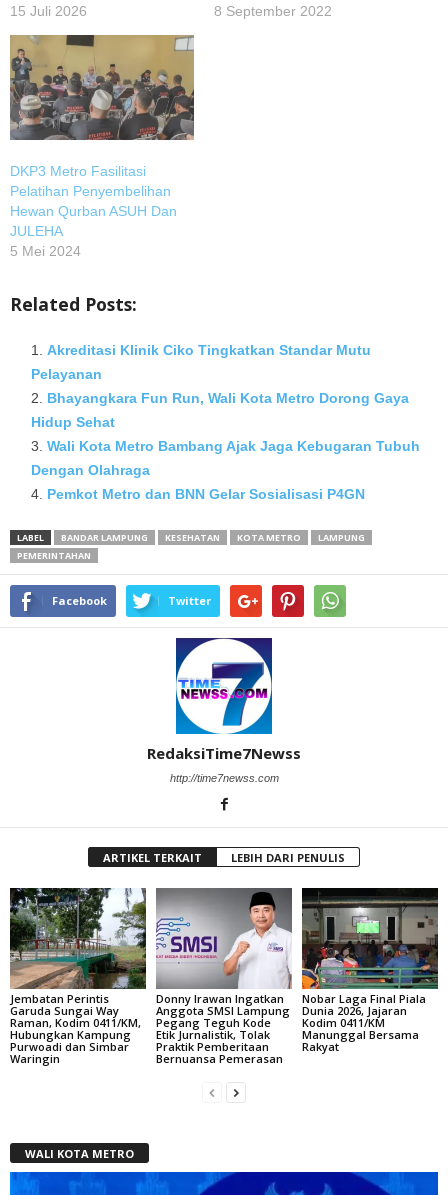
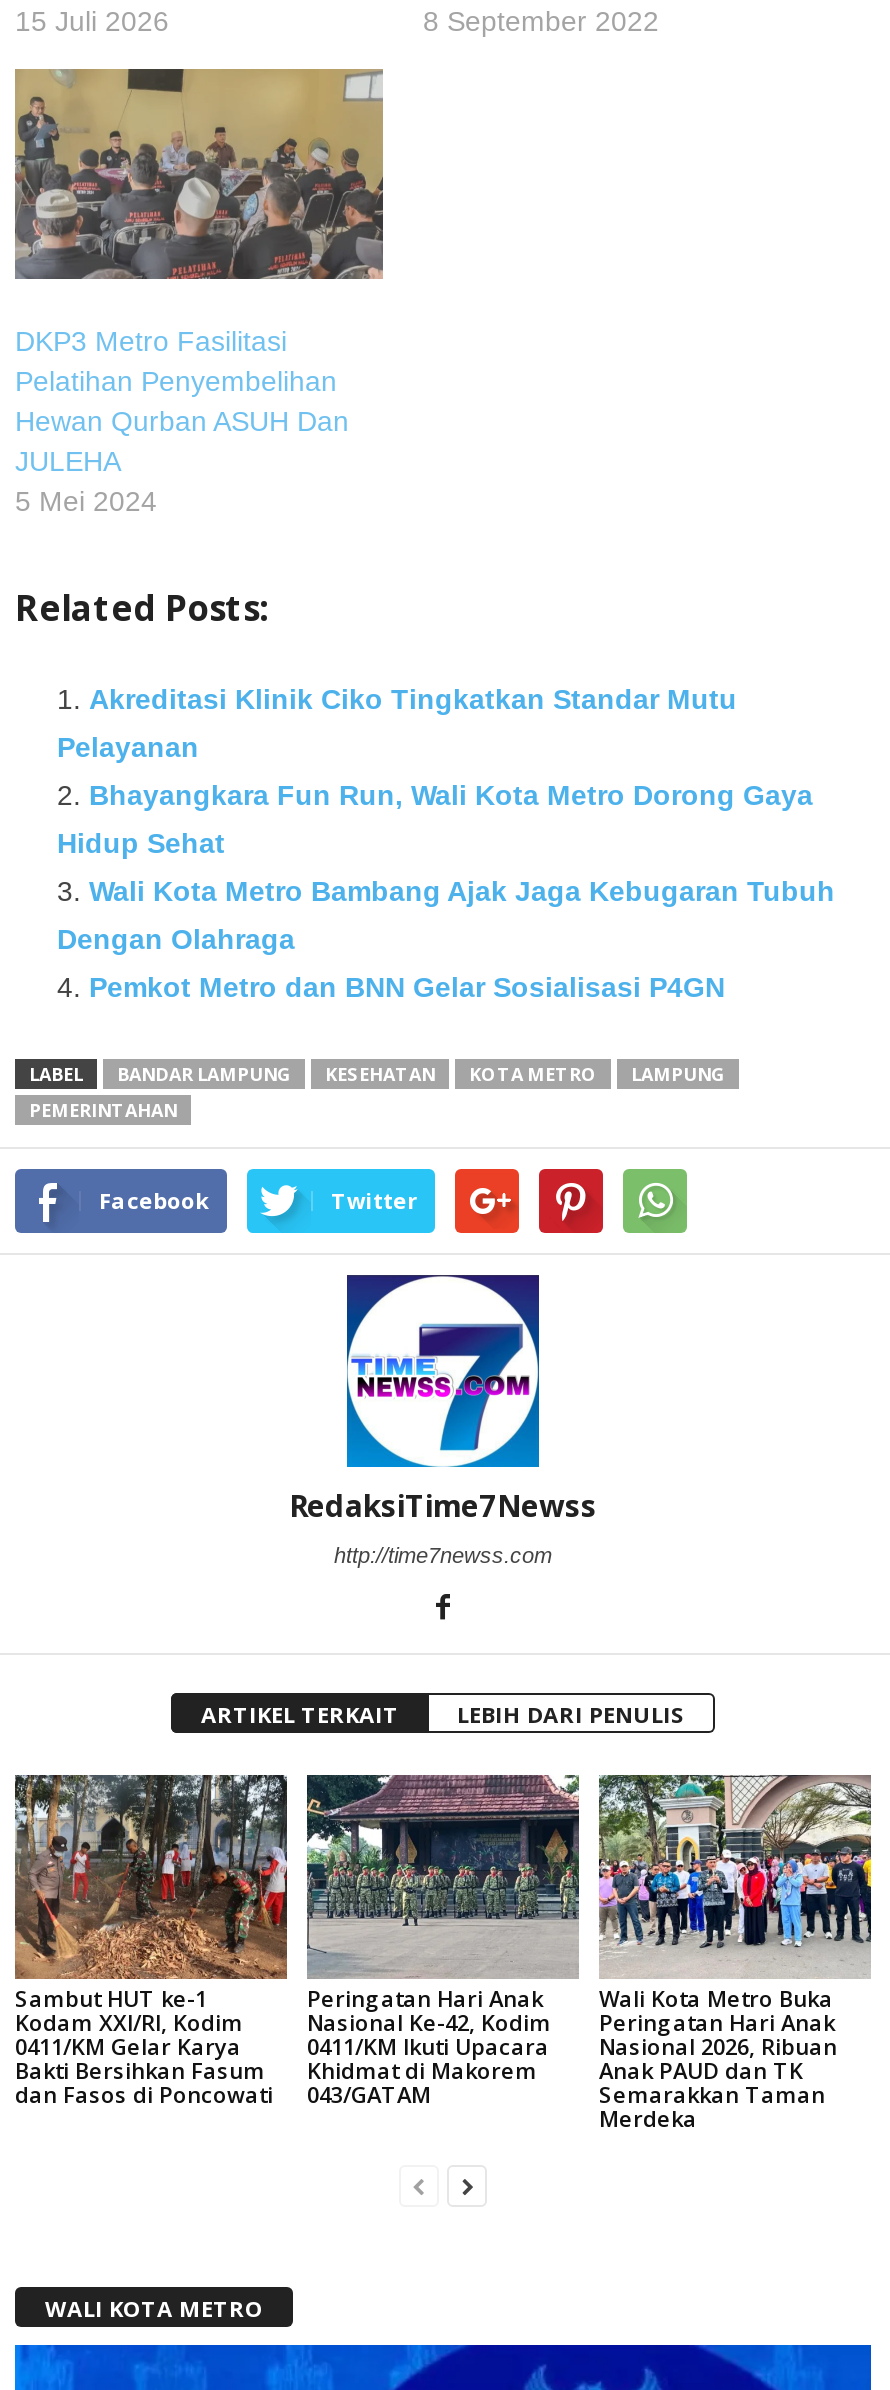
- [image]
- Jembatan Perintis
- Garuda Sungai Way
- Raman, Kodim 0411/KM,
- Hubungkan Kampung
- Purwoadi dan Simbar
- Waringin
+ [image]
+ Sambut HUT ke-1
+ Kodam XXI/RI, Kodim
+ 0411/KM Gelar Karya
+ Bakti Bersihkan Fasum
+ dan Fasos di Poncowati

- [image]
- Donny Irawan Ingatkan
- Anggota SMSI Lampung
- Pegang Teguh Kode
- Etik Jurnalistik, Tolak
- Praktik Pemberitaan
- Bernuansa Pemerasan
+ [image]
+ Peringatan Hari Anak
+ Nasional Ke-42, Kodim
+ 0411/KM Ikuti Upacara
+ Khidmat di Makorem
+ 043/GATAM

- [image]
- Nobar Laga Final Piala
- Dunia 2026, Jajaran
- Kodim 0411/KM
- Manunggal Bersama
- Rakyat
+ [image]
+ Wali Kota Metro Buka
+ Peringatan Hari Anak
+ Nasional 2026, Ribuan
+ Anak PAUD dan TK
+ Semarakkan Taman
+ Merdeka
